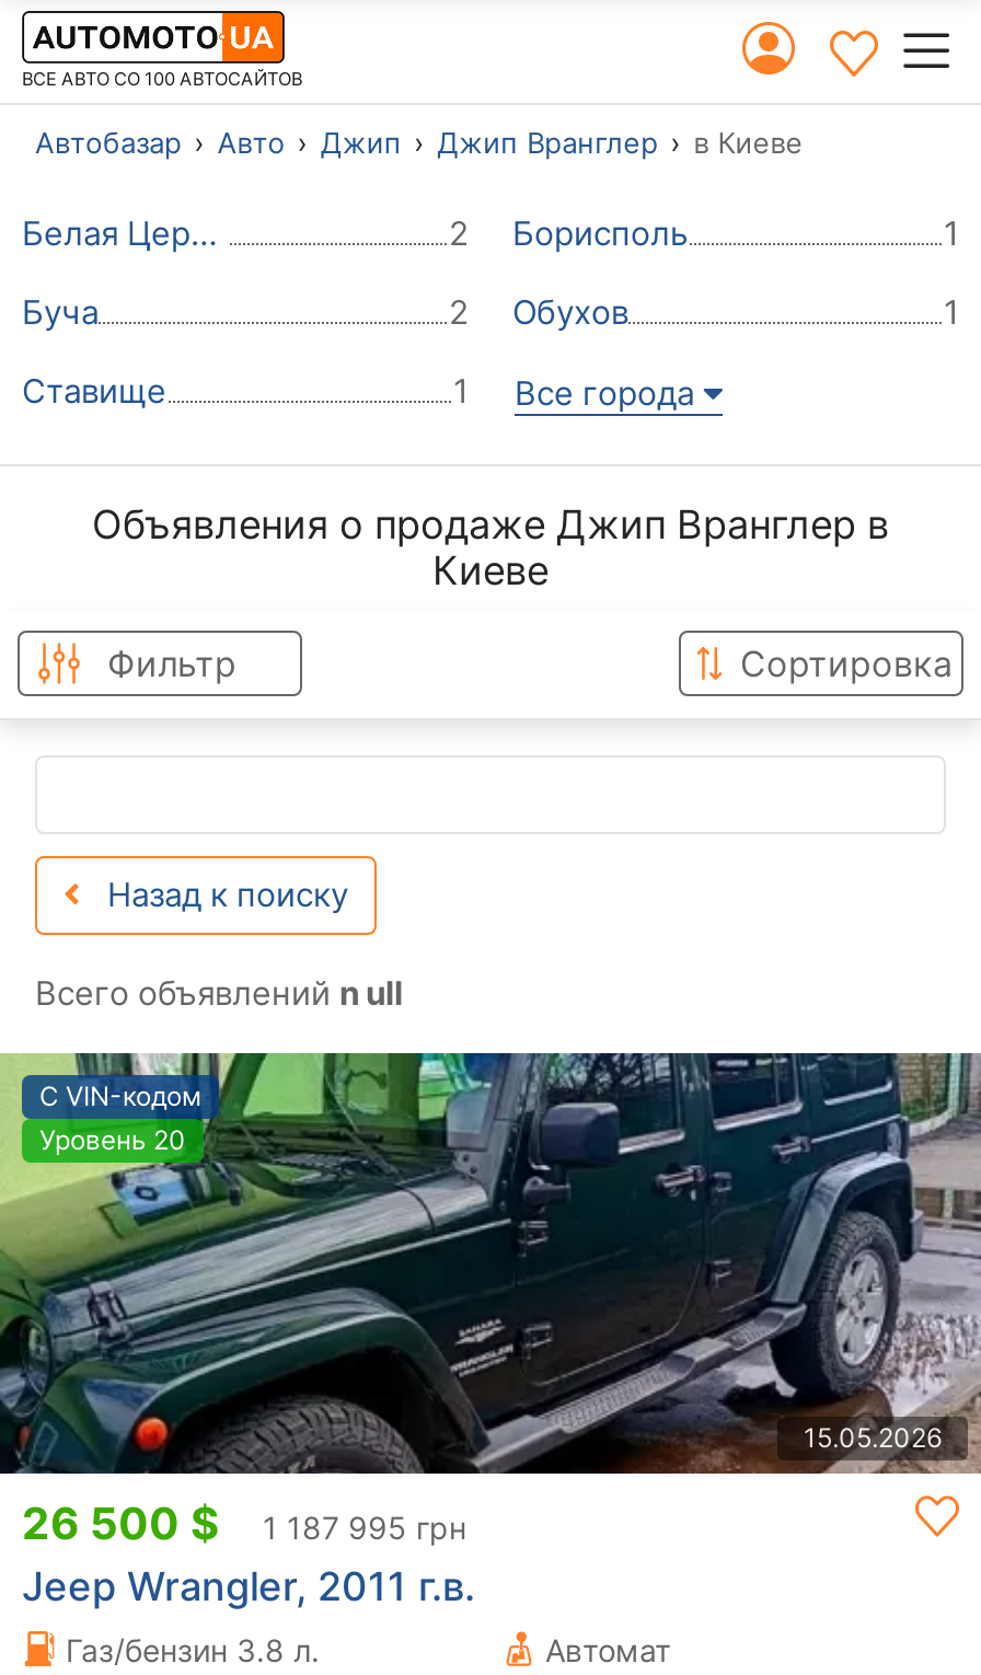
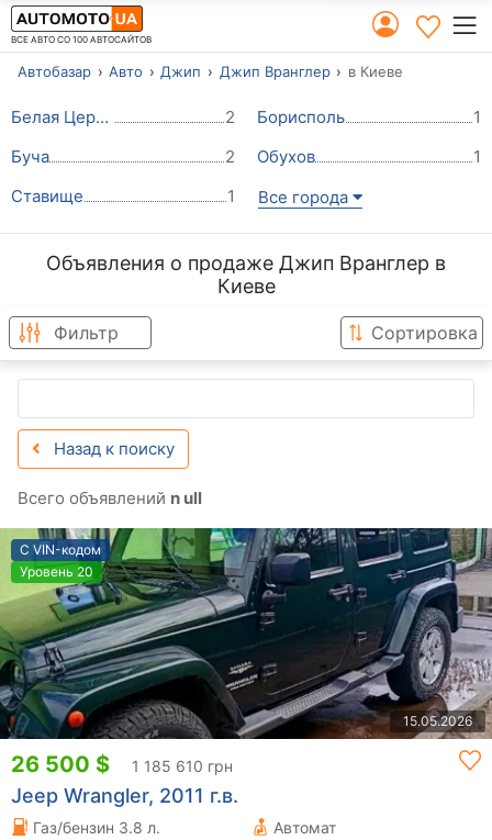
- 26 500 $ 1 187 995 грн
+ 26 500 $ 1 185 610 грн
